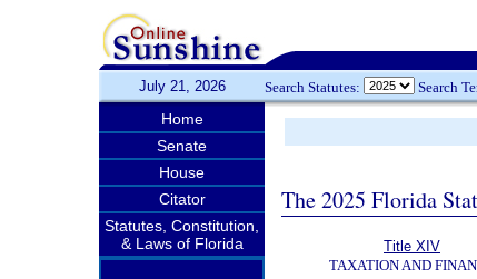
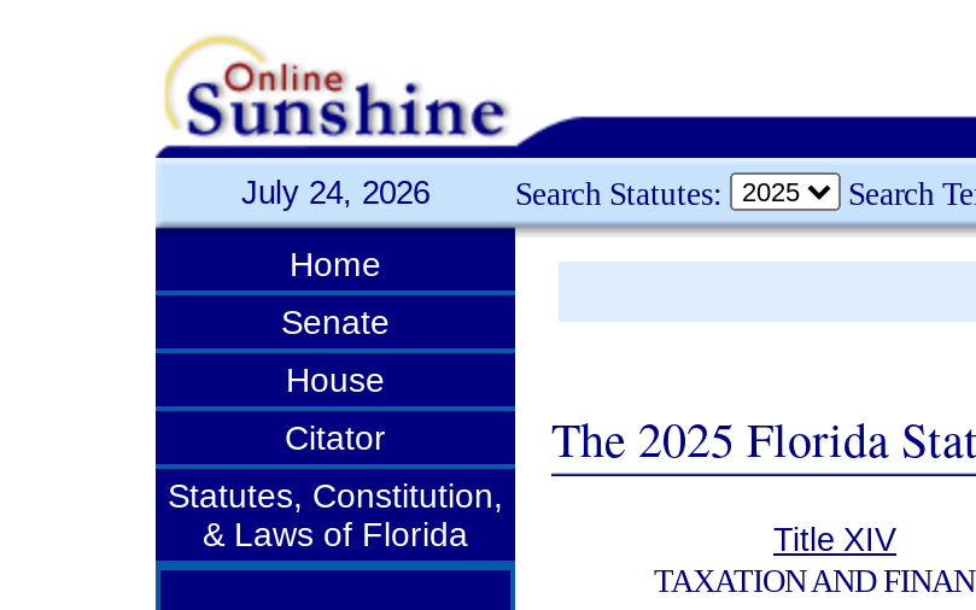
- July 21, 2026
+ July 24, 2026
